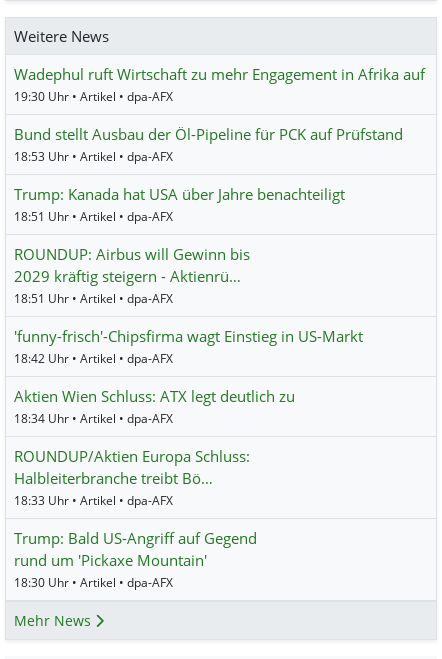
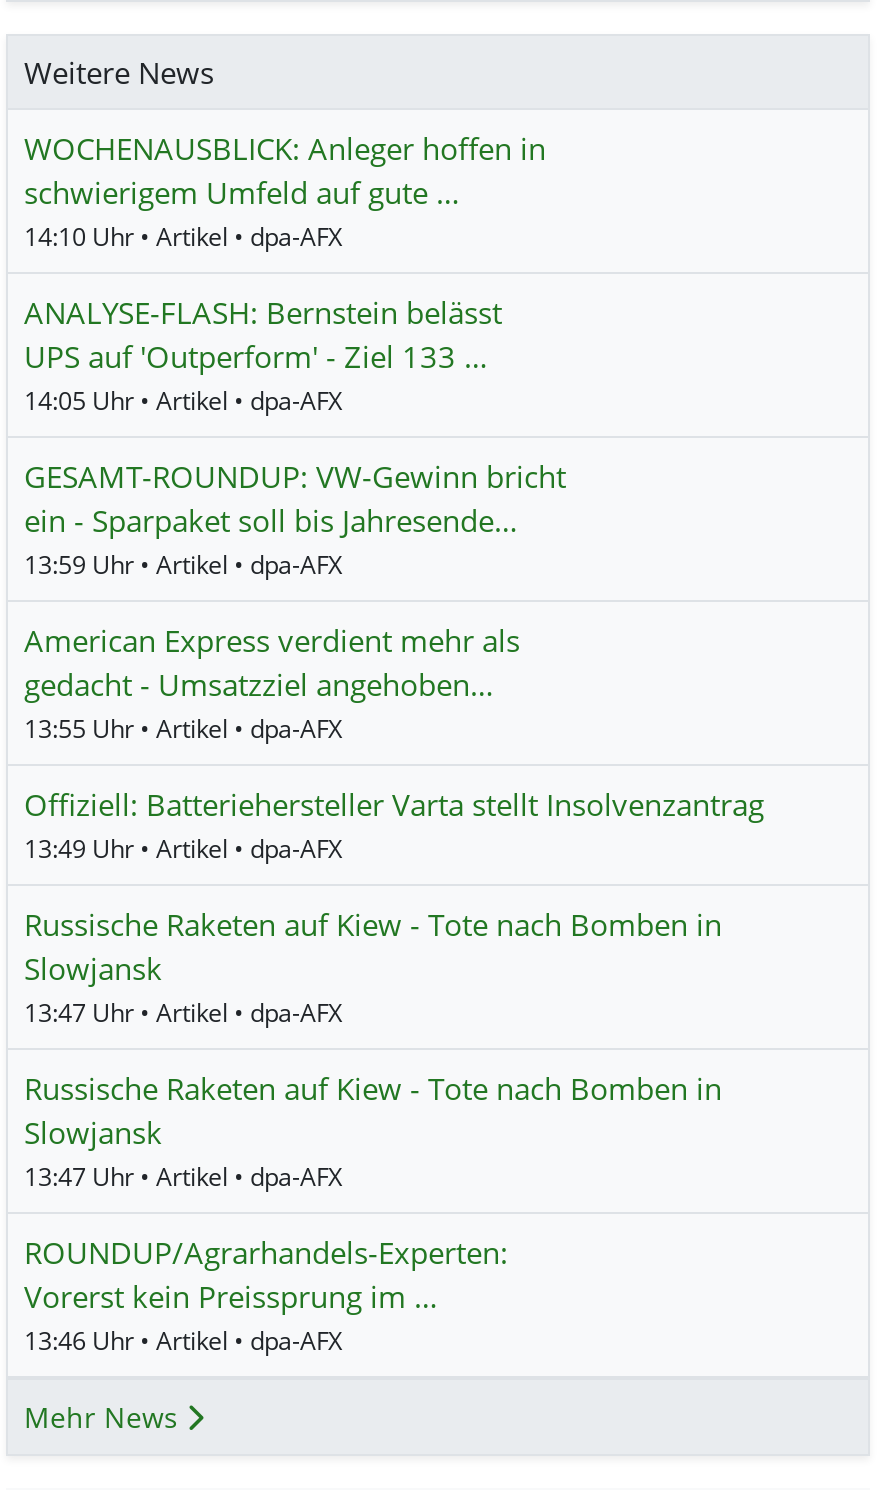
- Wadephul ruft Wirtschaft zu mehr Engagement in Afrika auf
- 19:30 Uhr • Artikel • dpa-AFX
+ WOCHENAUSBLICK: Anleger hoffen in
+ schwierigem Umfeld auf gute …
+ 14:10 Uhr • Artikel • dpa-AFX

- Bund stellt Ausbau der Öl-Pipeline für PCK auf Prüfstand
- 18:53 Uhr • Artikel • dpa-AFX
+ ANALYSE-FLASH: Bernstein belässt
+ UPS auf 'Outperform' - Ziel 133 …
+ 14:05 Uhr • Artikel • dpa-AFX

- Trump: Kanada hat USA über Jahre benachteiligt
- 18:51 Uhr • Artikel • dpa-AFX
+ GESAMT-ROUNDUP: VW-Gewinn bricht
+ ein - Sparpaket soll bis Jahresende…
+ 13:59 Uhr • Artikel • dpa-AFX

- ROUNDUP: Airbus will Gewinn bis
- 2029 kräftig steigern - Aktienrü…
- 18:51 Uhr • Artikel • dpa-AFX
+ American Express verdient mehr als
+ gedacht - Umsatzziel angehoben…
+ 13:55 Uhr • Artikel • dpa-AFX

- 'funny-frisch'-Chipsfirma wagt Einstieg in US-Markt
- 18:42 Uhr • Artikel • dpa-AFX
+ Offiziell: Batteriehersteller Varta stellt Insolvenzantrag
+ 13:49 Uhr • Artikel • dpa-AFX

- Aktien Wien Schluss: ATX legt deutlich zu
- 18:34 Uhr • Artikel • dpa-AFX
+ Russische Raketen auf Kiew - Tote nach Bomben in
+ Slowjansk
+ 13:47 Uhr • Artikel • dpa-AFX

- ROUNDUP/Aktien Europa Schluss:
- Halbleiterbranche treibt Bö…
- 18:33 Uhr • Artikel • dpa-AFX
+ Russische Raketen auf Kiew - Tote nach Bomben in
+ Slowjansk
+ 13:47 Uhr • Artikel • dpa-AFX

- Trump: Bald US-Angriff auf Gegend
- rund um 'Pickaxe Mountain'
- 18:30 Uhr • Artikel • dpa-AFX
+ ROUNDUP/Agrarhandels-Experten:
+ Vorerst kein Preissprung im …
+ 13:46 Uhr • Artikel • dpa-AFX
